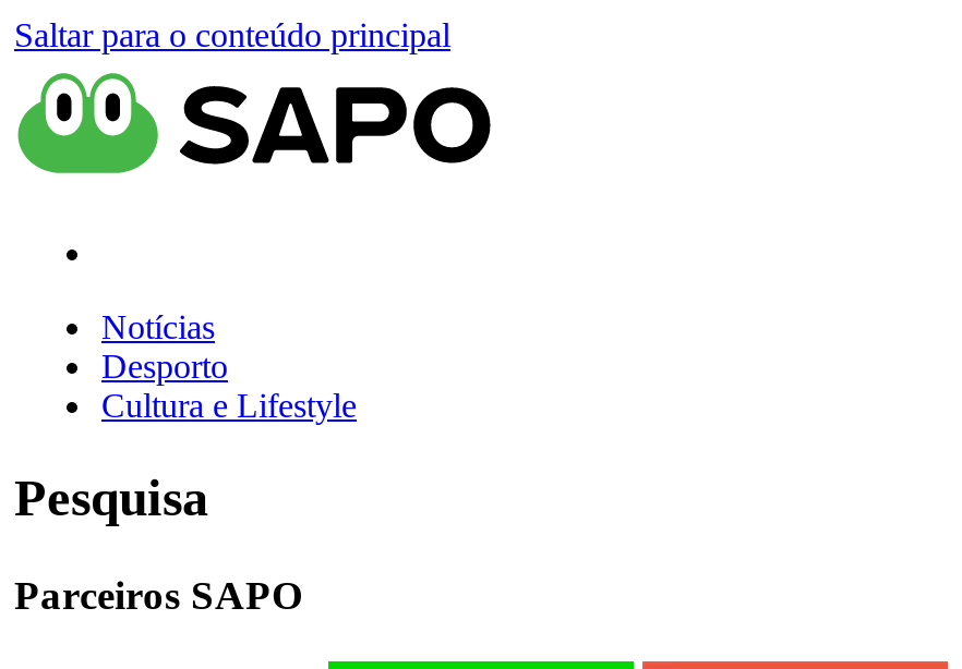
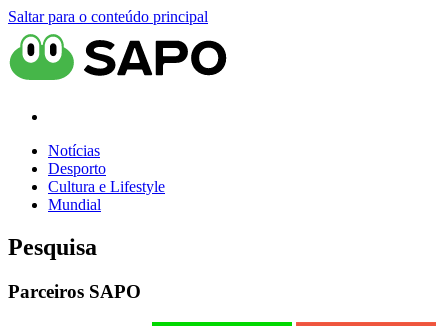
+ Mundial
